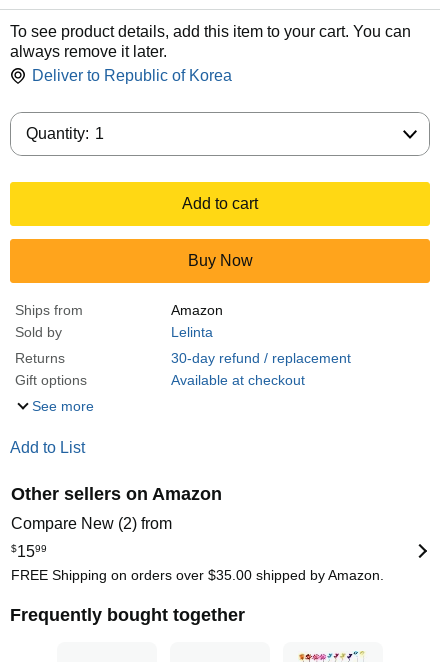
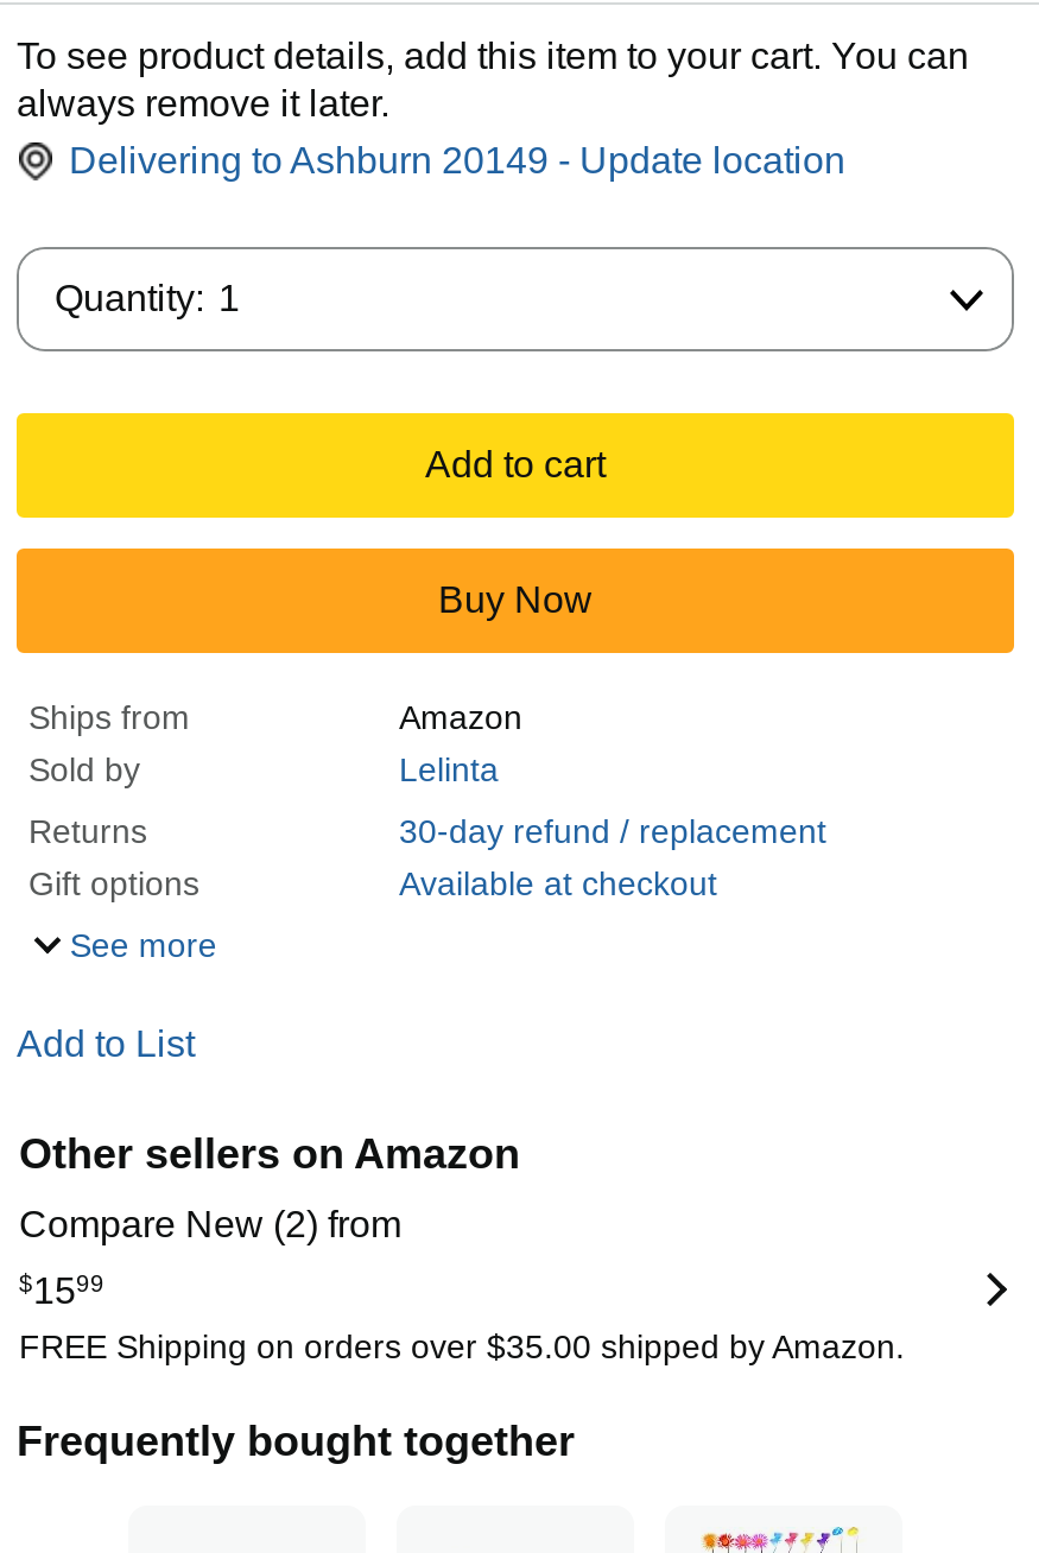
- Deliver to Republic of Korea
+ Delivering to Ashburn 20149 - Update location
